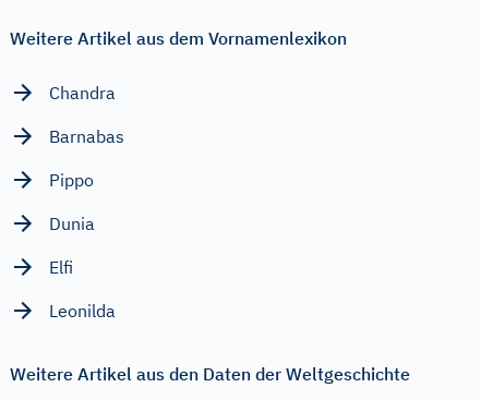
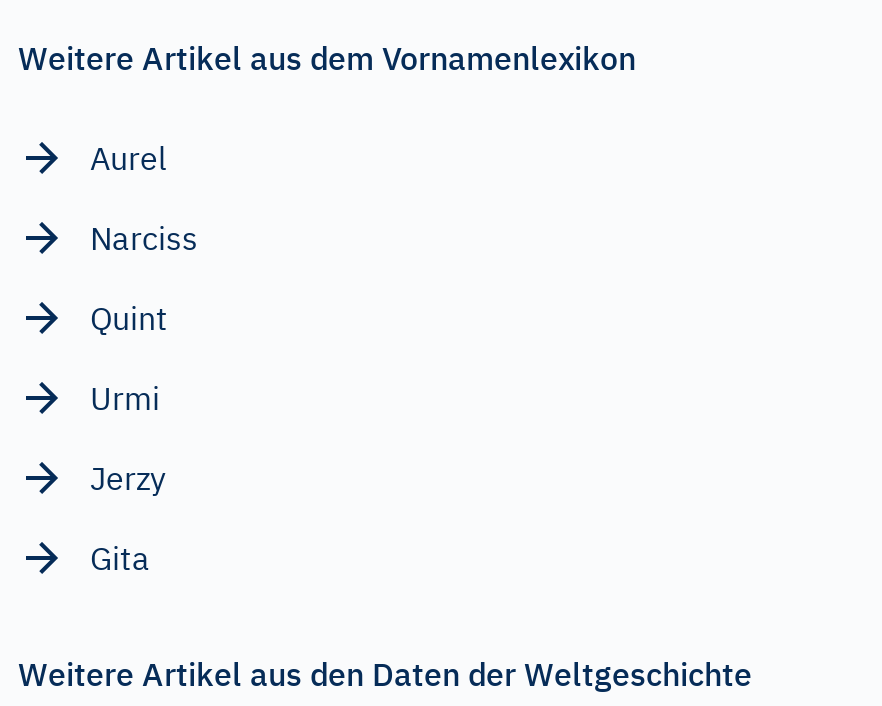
- Chandra
+ Aurel

- Barnabas
+ Narciss

- Pippo
+ Quint

- Dunia
+ Urmi

- Elfi
+ Jerzy

- Leonilda
+ Gita
